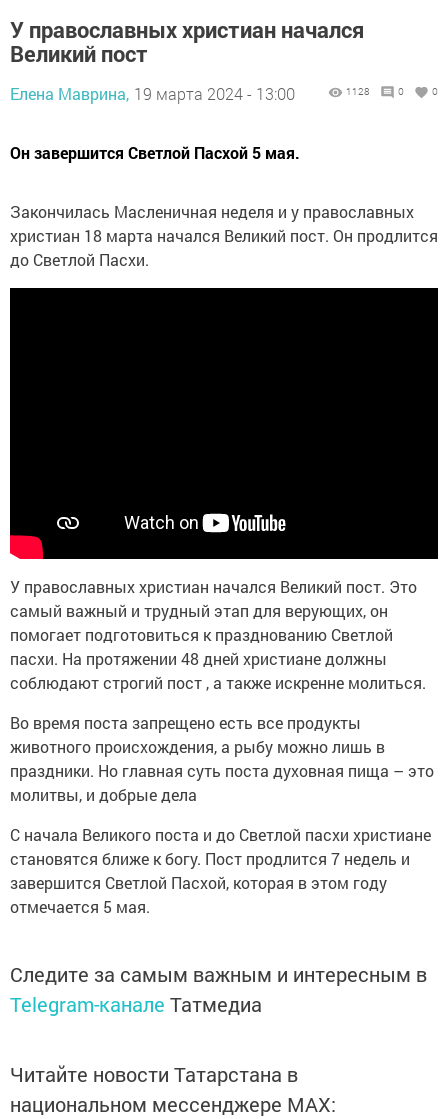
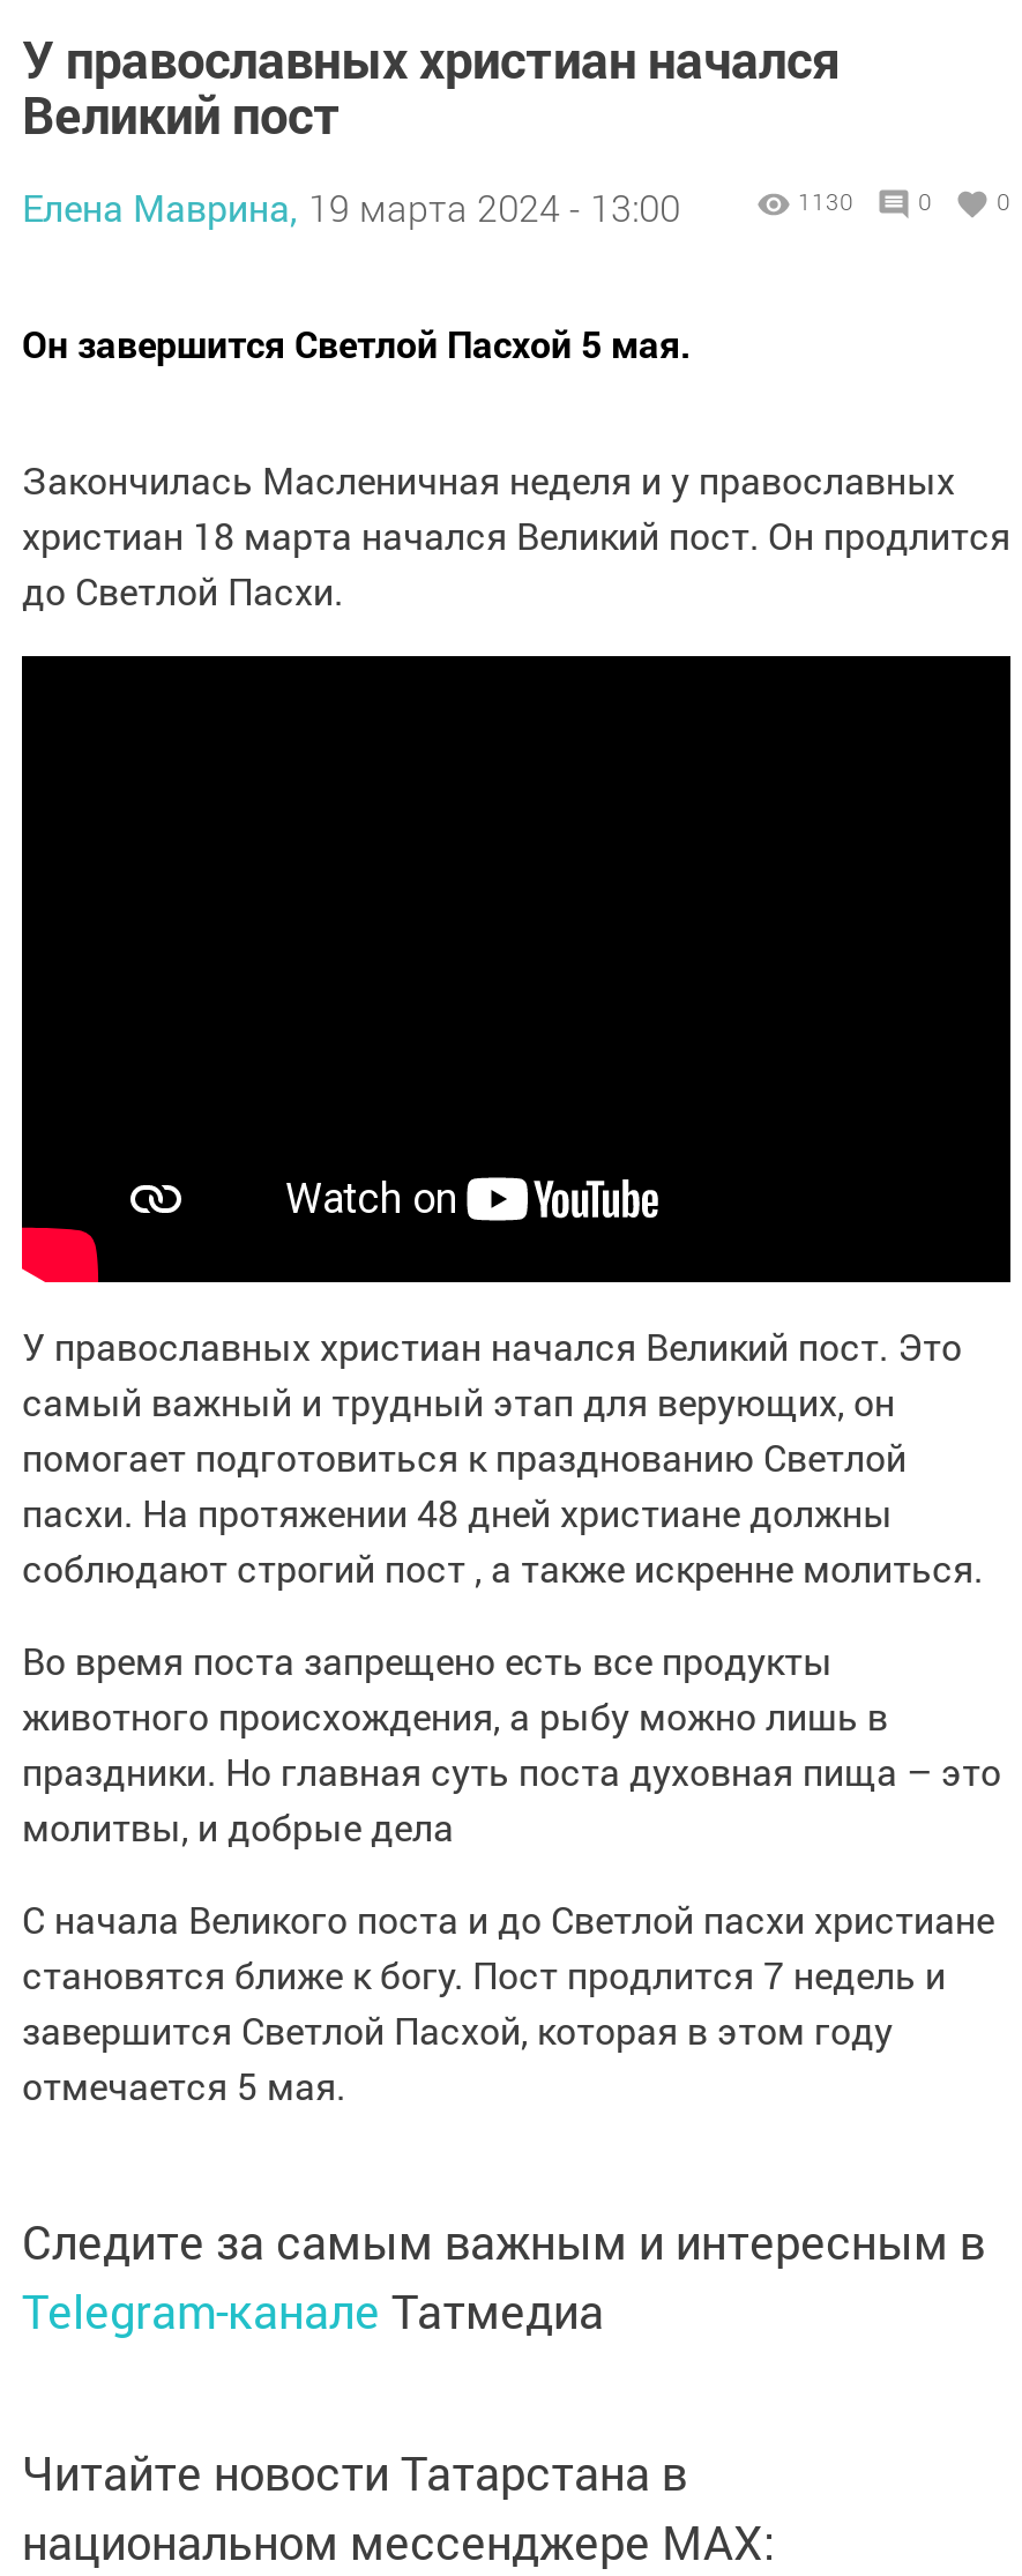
- 1128
+ 1130
